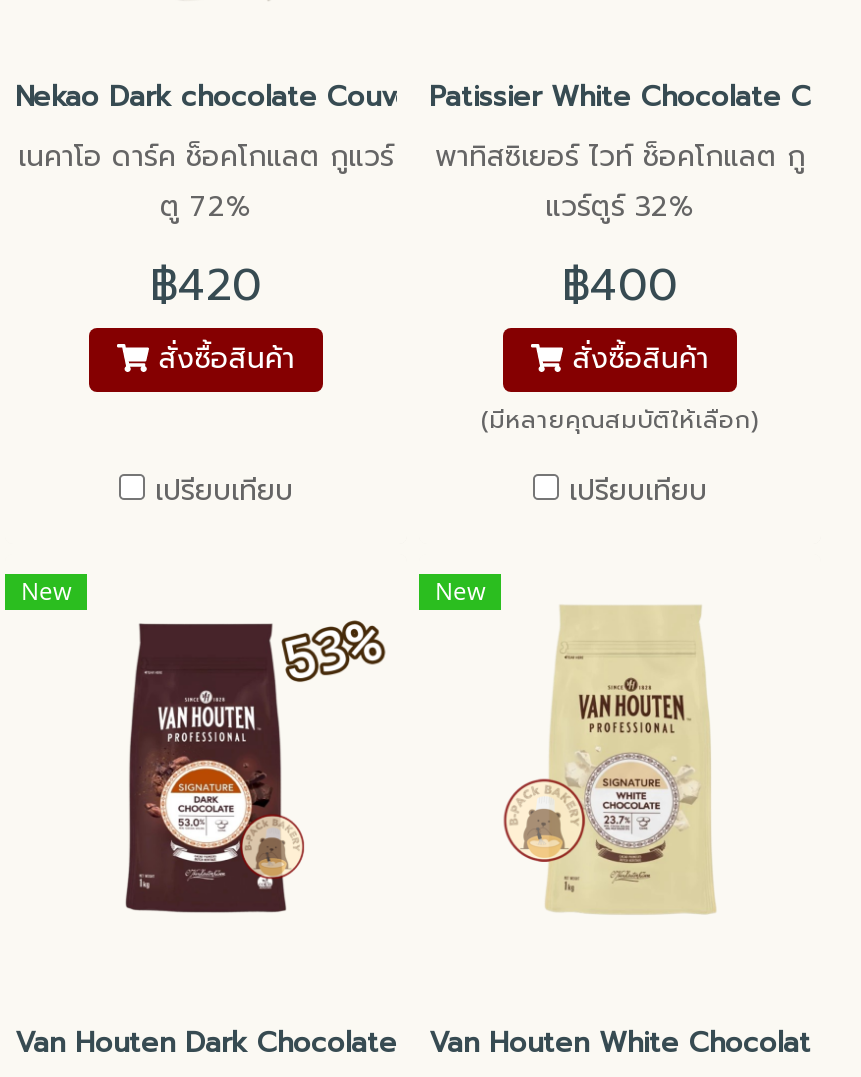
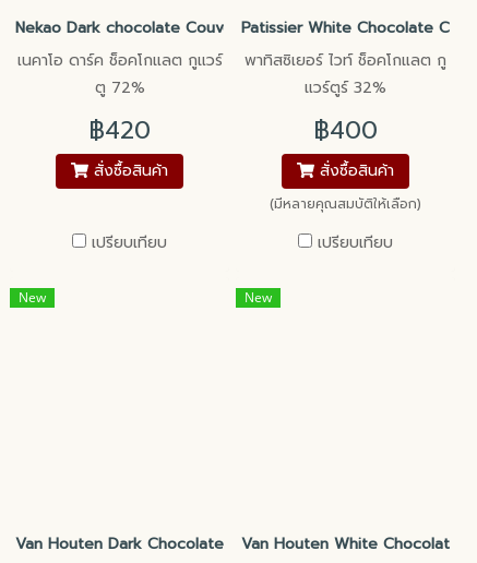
- [image]

- [image]
